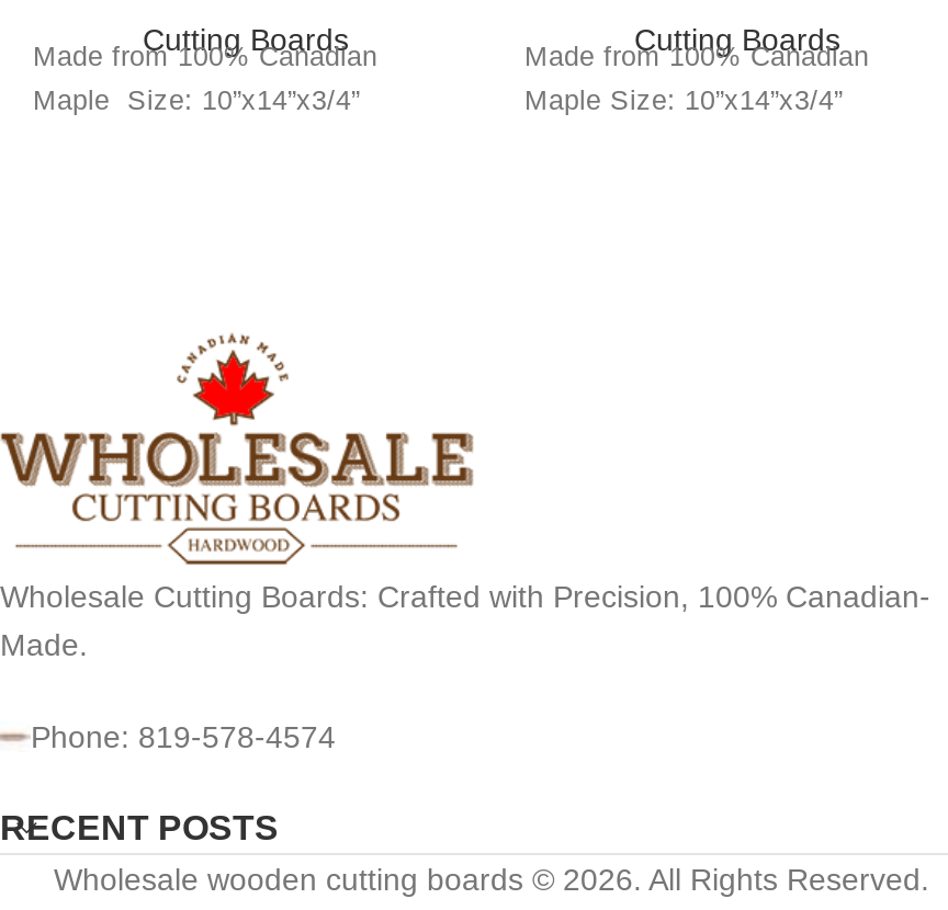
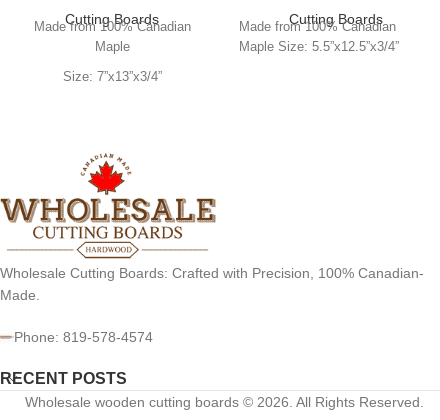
- Maple Size: 10”x14”x3/4”
+ Maple
+ Size: 7”x13”x3/4”

- Maple Size: 10”x14”x3/4”
+ Maple Size: 5.5”x12.5”x3/4”
